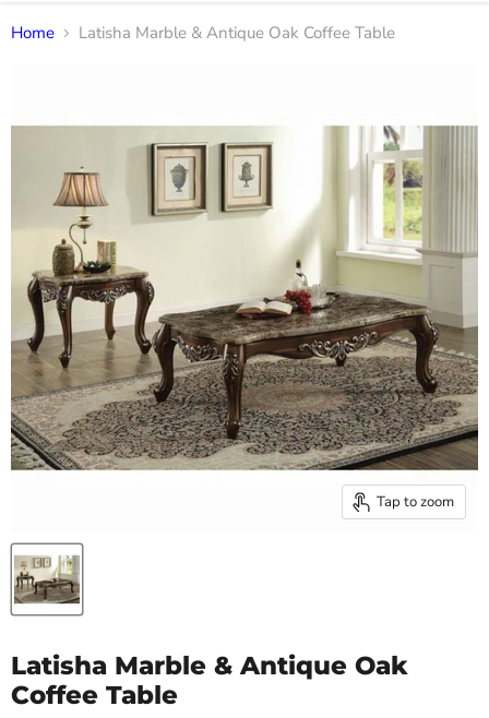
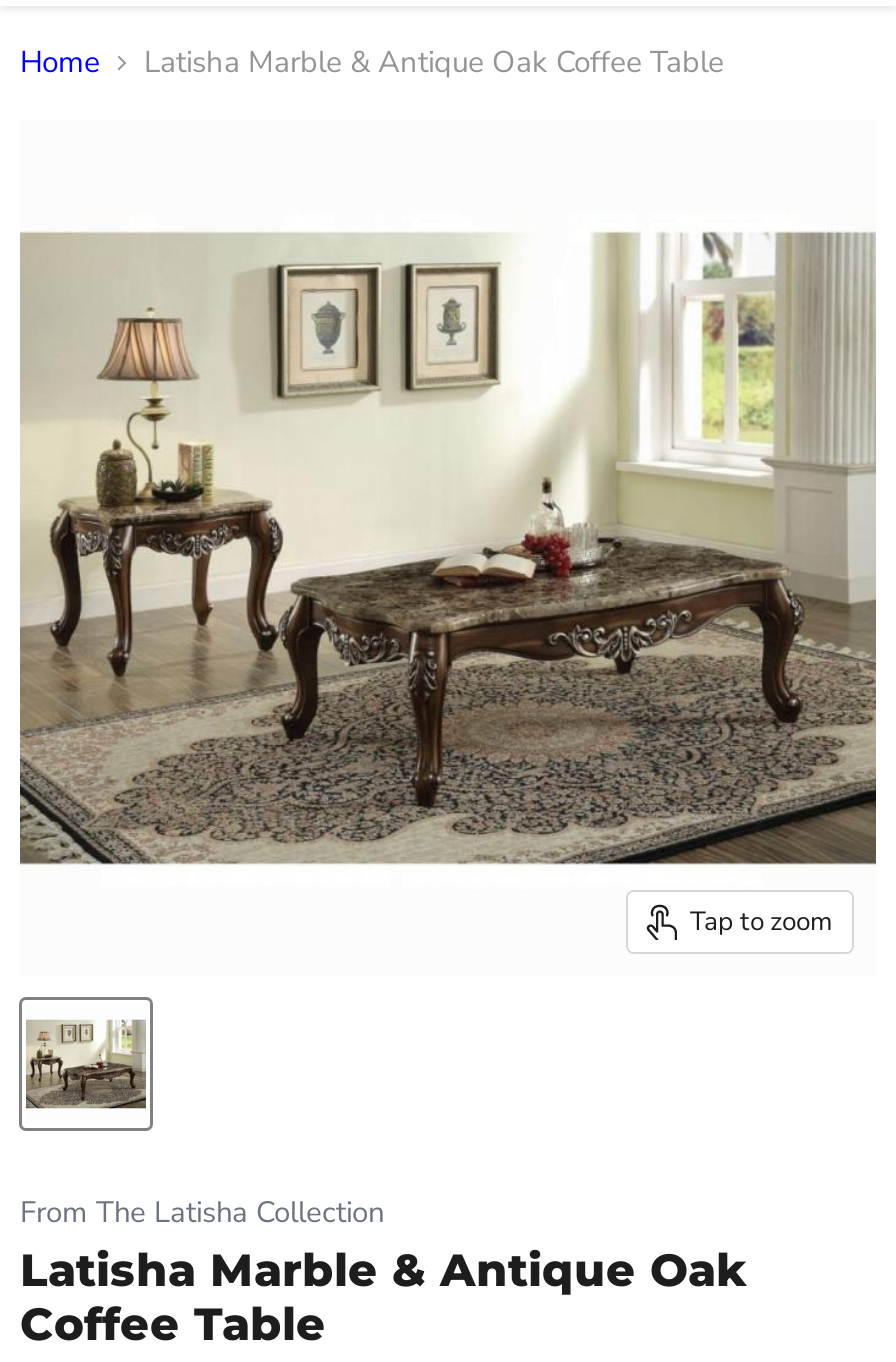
+ From The Latisha Collection
